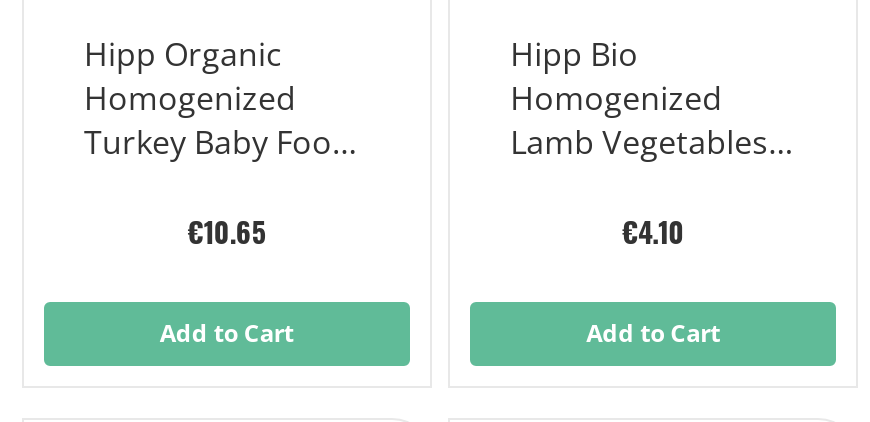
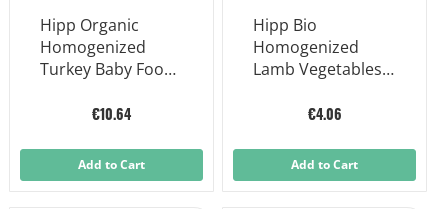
- €10.65
+ €10.64

- €4.10
+ €4.06
